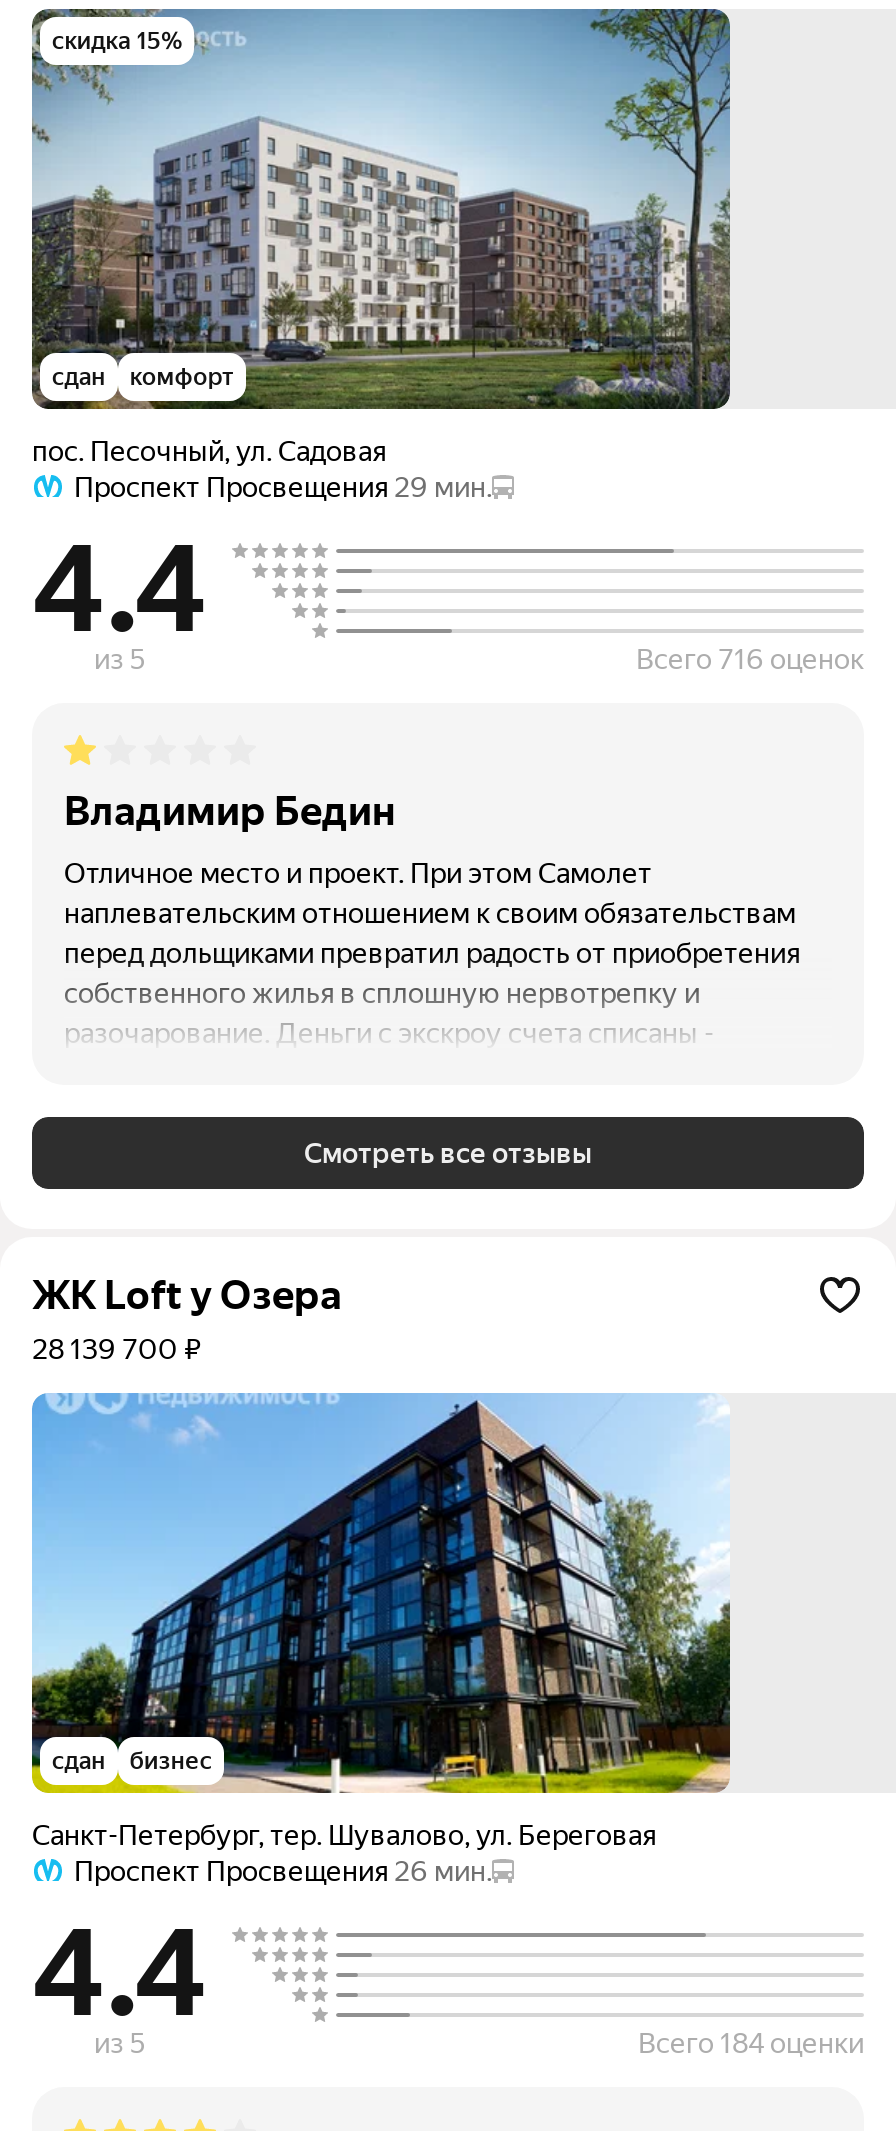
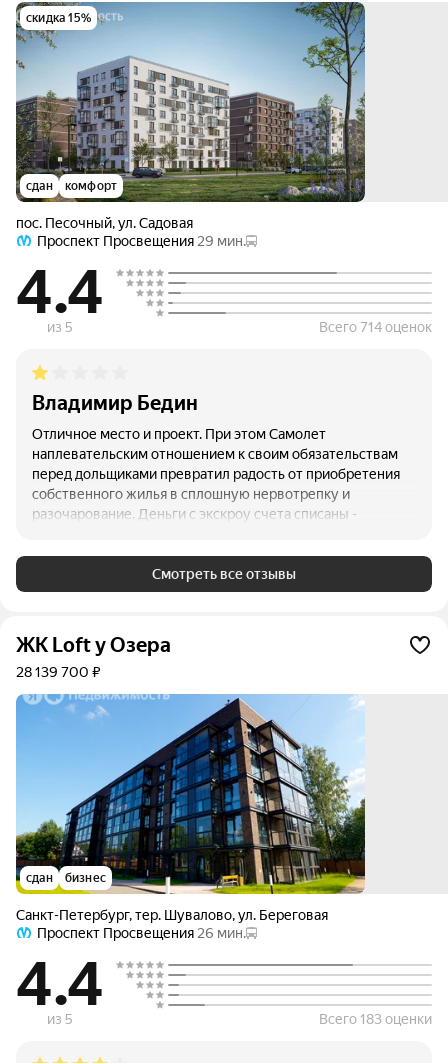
- Всего 716 оценок
+ Всего 714 оценок

- Всего 184 оценки
+ Всего 183 оценки
